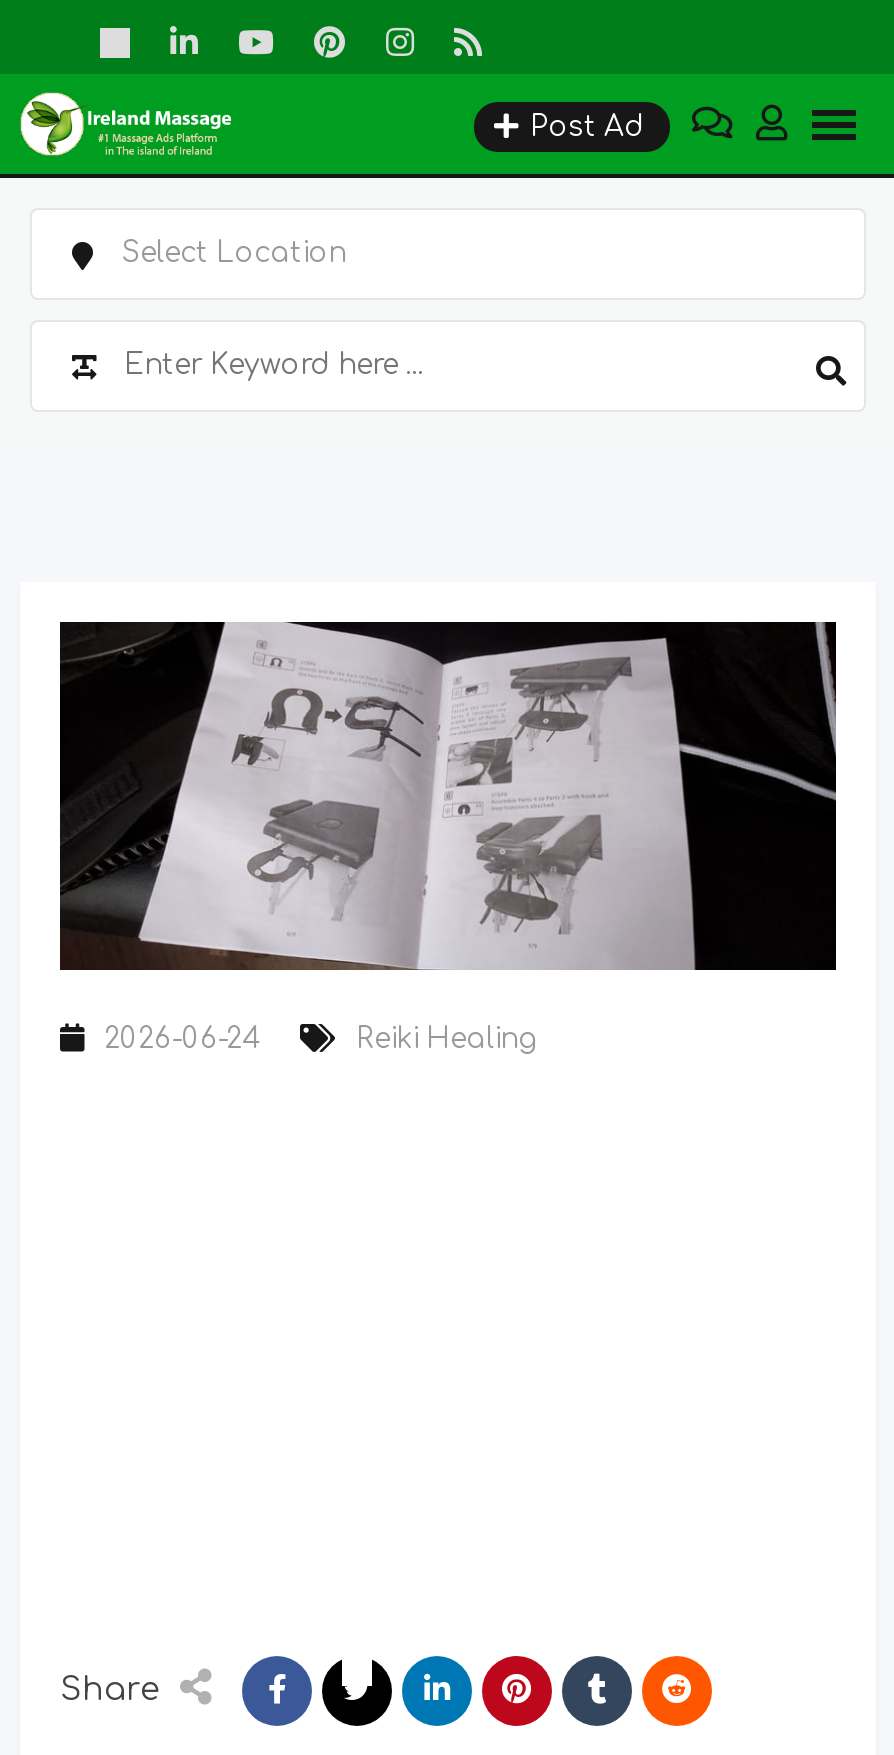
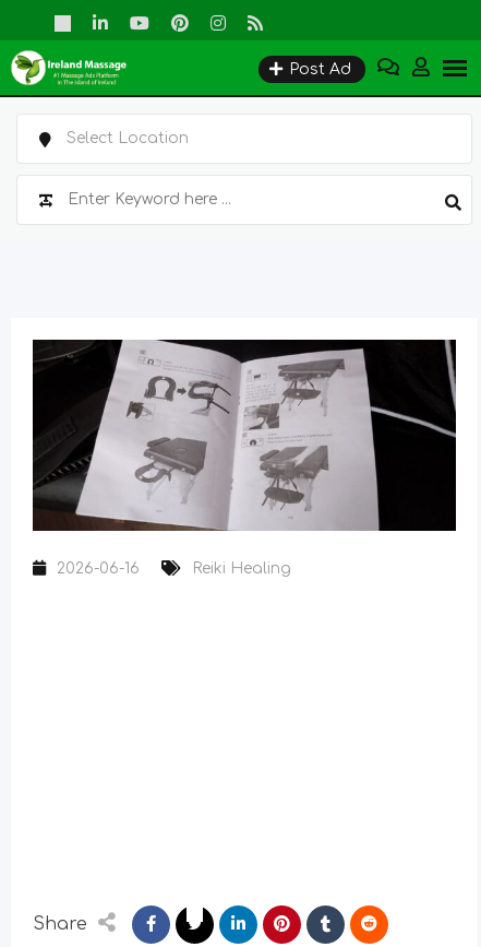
- 2026-06-24
+ 2026-06-16
